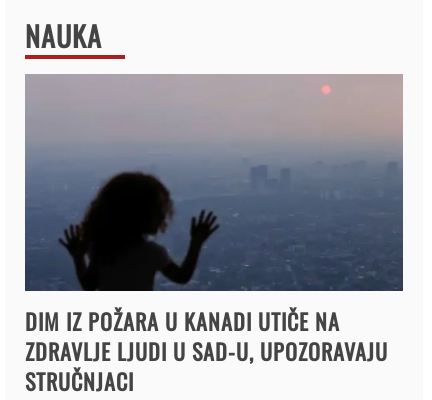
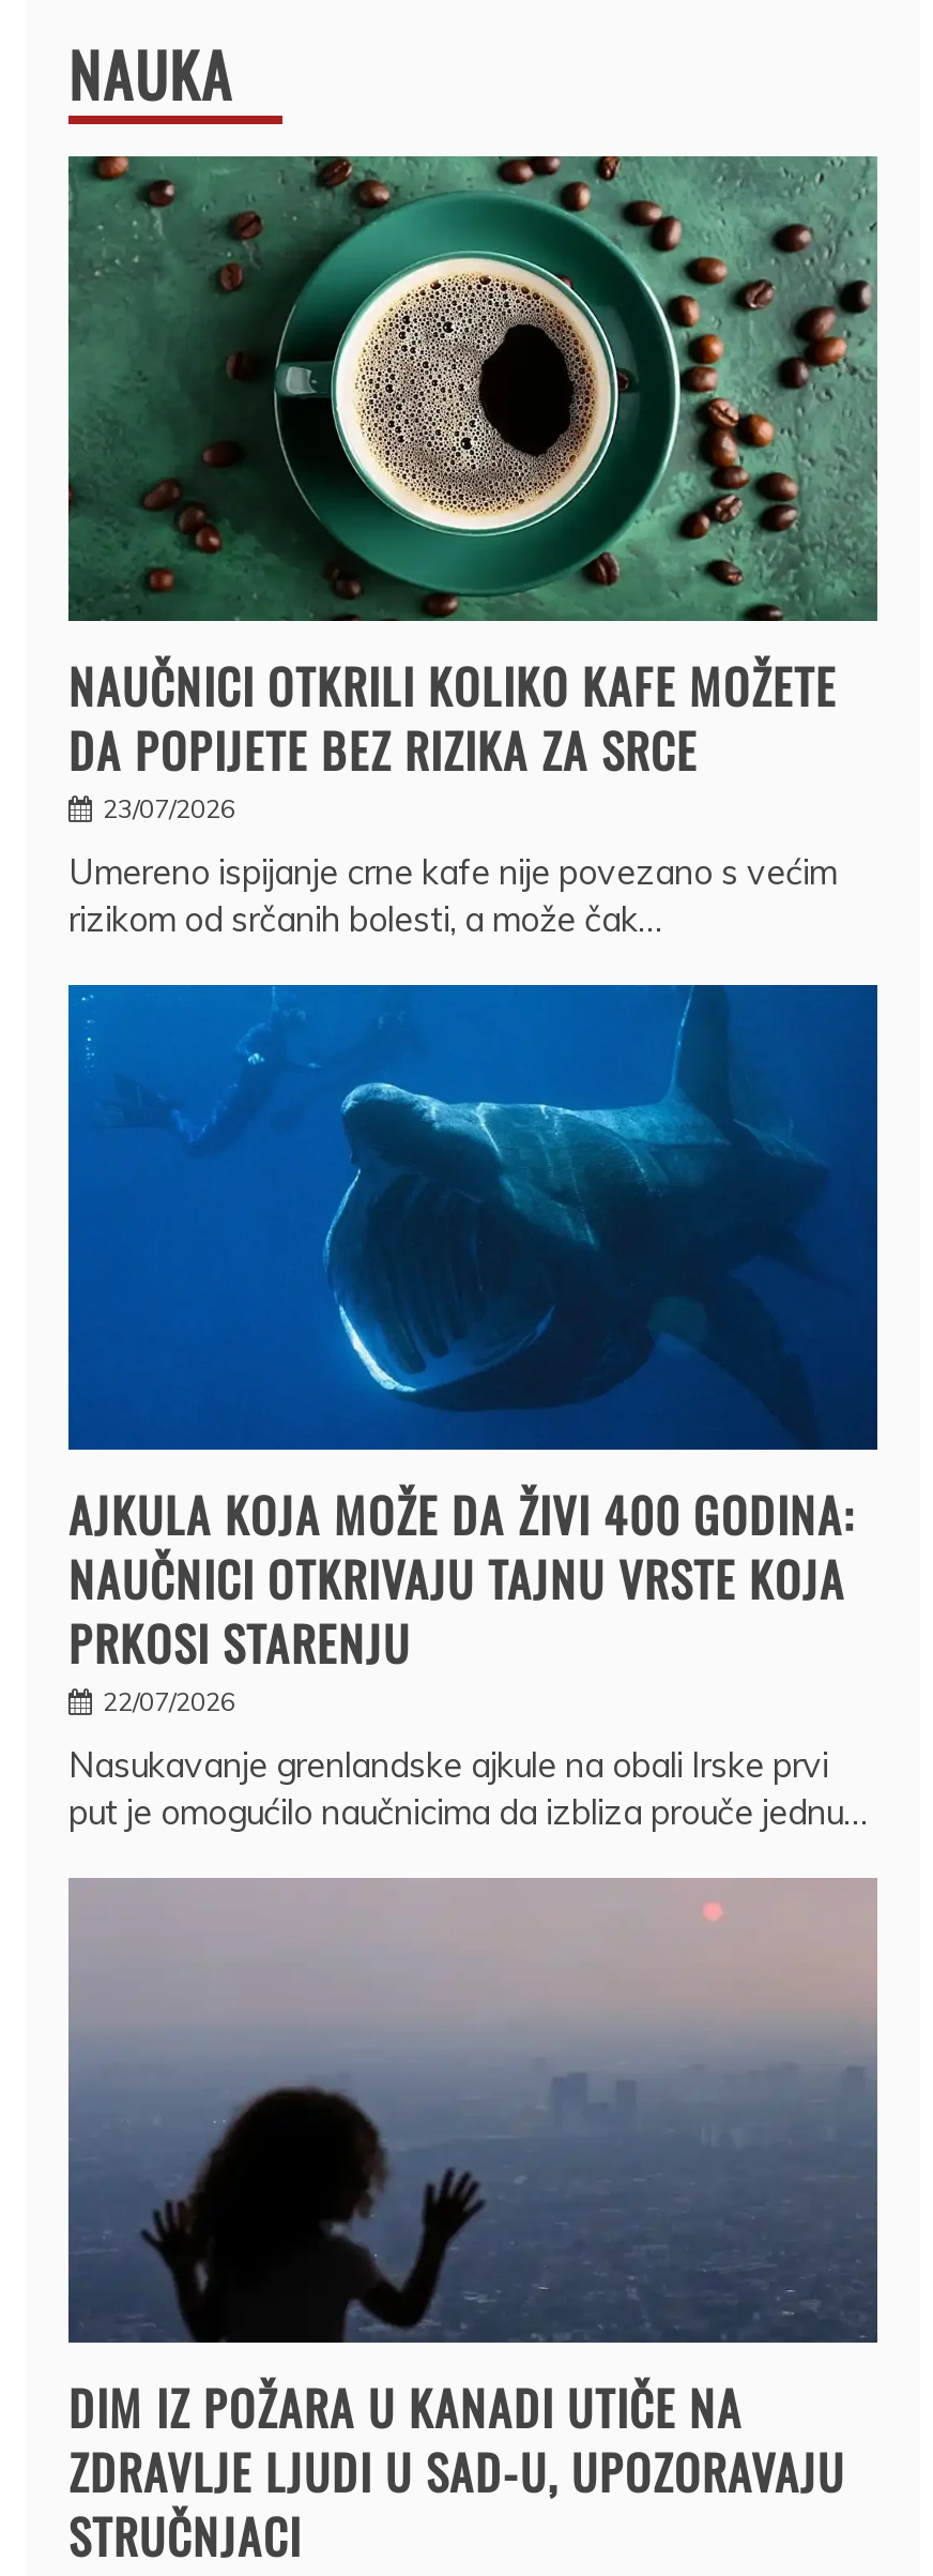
+ [image]
+ AJKULA KOJA MOŽE DA ŽIVI 400 GODINA:
+ NAUČNICI OTKRIVAJU TAJNU VRSTE KOJA
+ PRKOSI STARENJU
+ 22/07/2026
+ Nasukavanje grenlandske ajkule na obali Irske prvi
+ put je omogućilo naučnicima da izbliza prouče jednu…

+ [image]
+ NAUČNICI OTKRILI KOLIKO KAFE MOŽETE
+ DA POPIJETE BEZ RIZIKA ZA SRCE
+ 23/07/2026
+ Umereno ispijanje crne kafe nije povezano s većim
+ rizikom od srčanih bolesti, a može čak…
